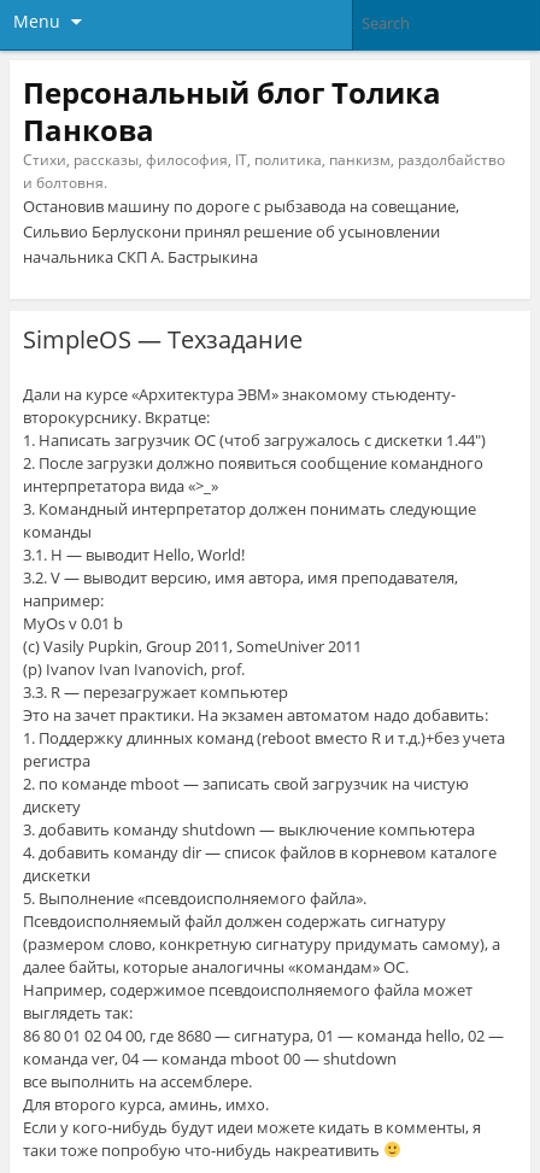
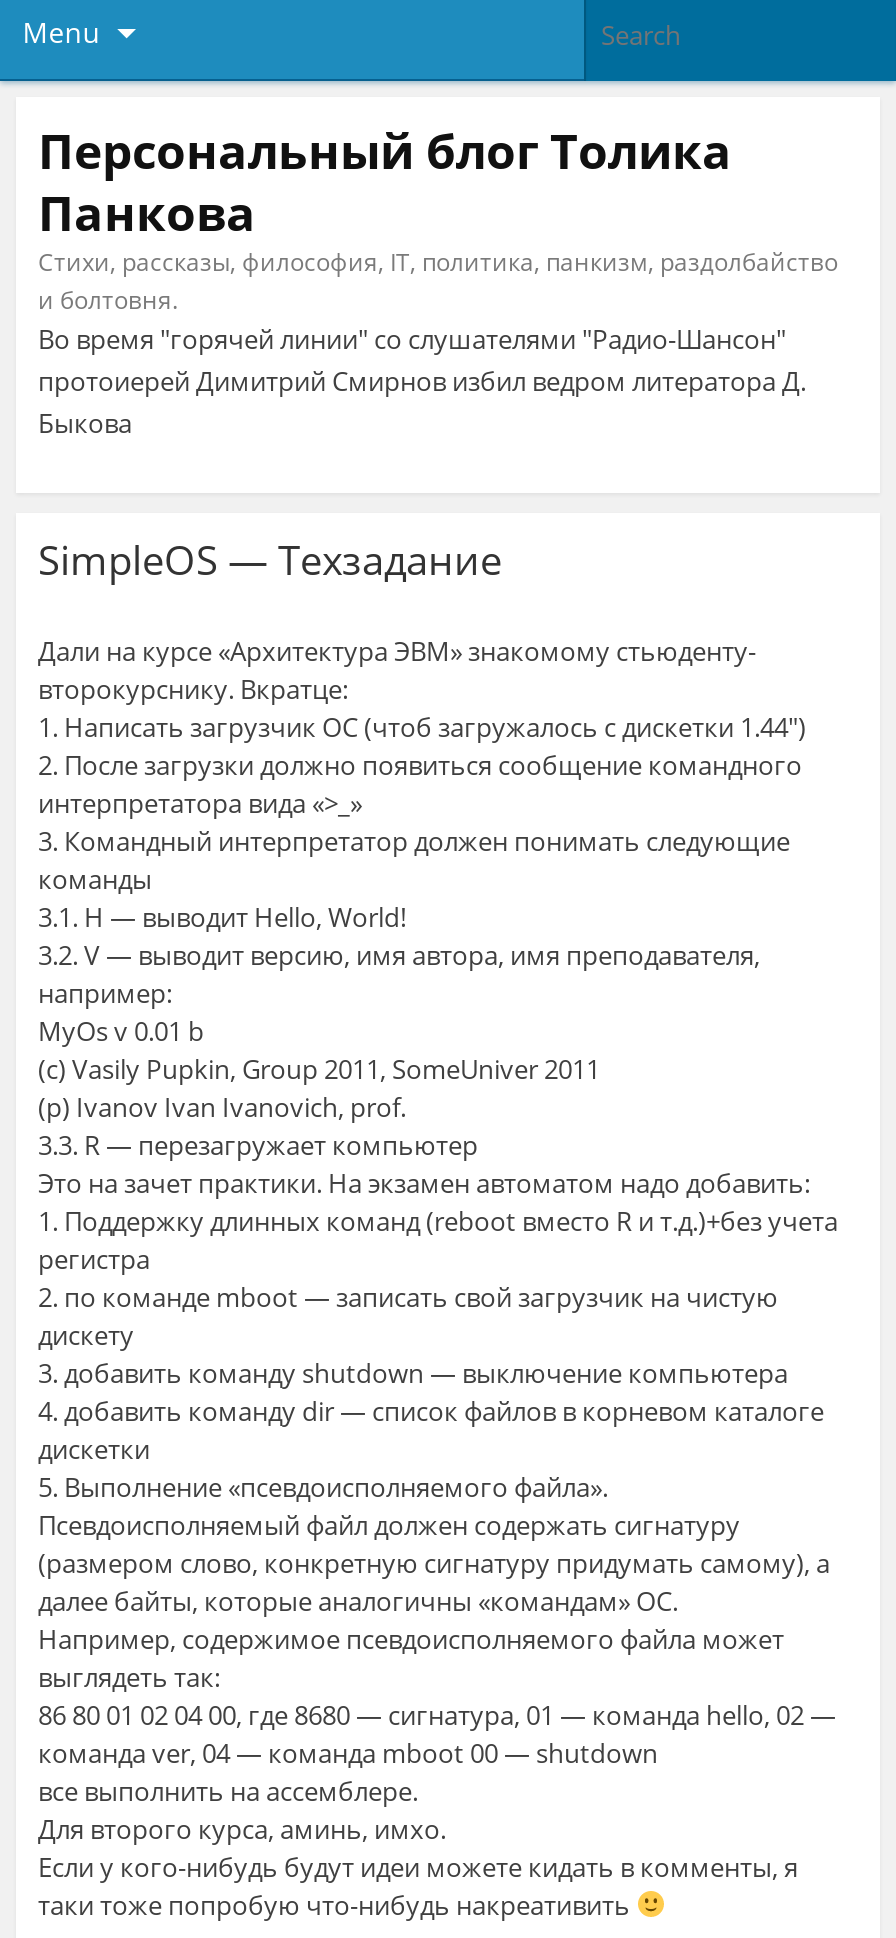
- Остановив машину по дороге с рыбзавода на совещание,
- Сильвио Берлускони принял решение об усыновлении
- начальника СКП А. Бастрыкина
+ Во время "горячей линии" со слушателями "Радио-Шансон"
+ протоиерей Димитрий Смирнов избил ведром литератора Д.
+ Быкова
